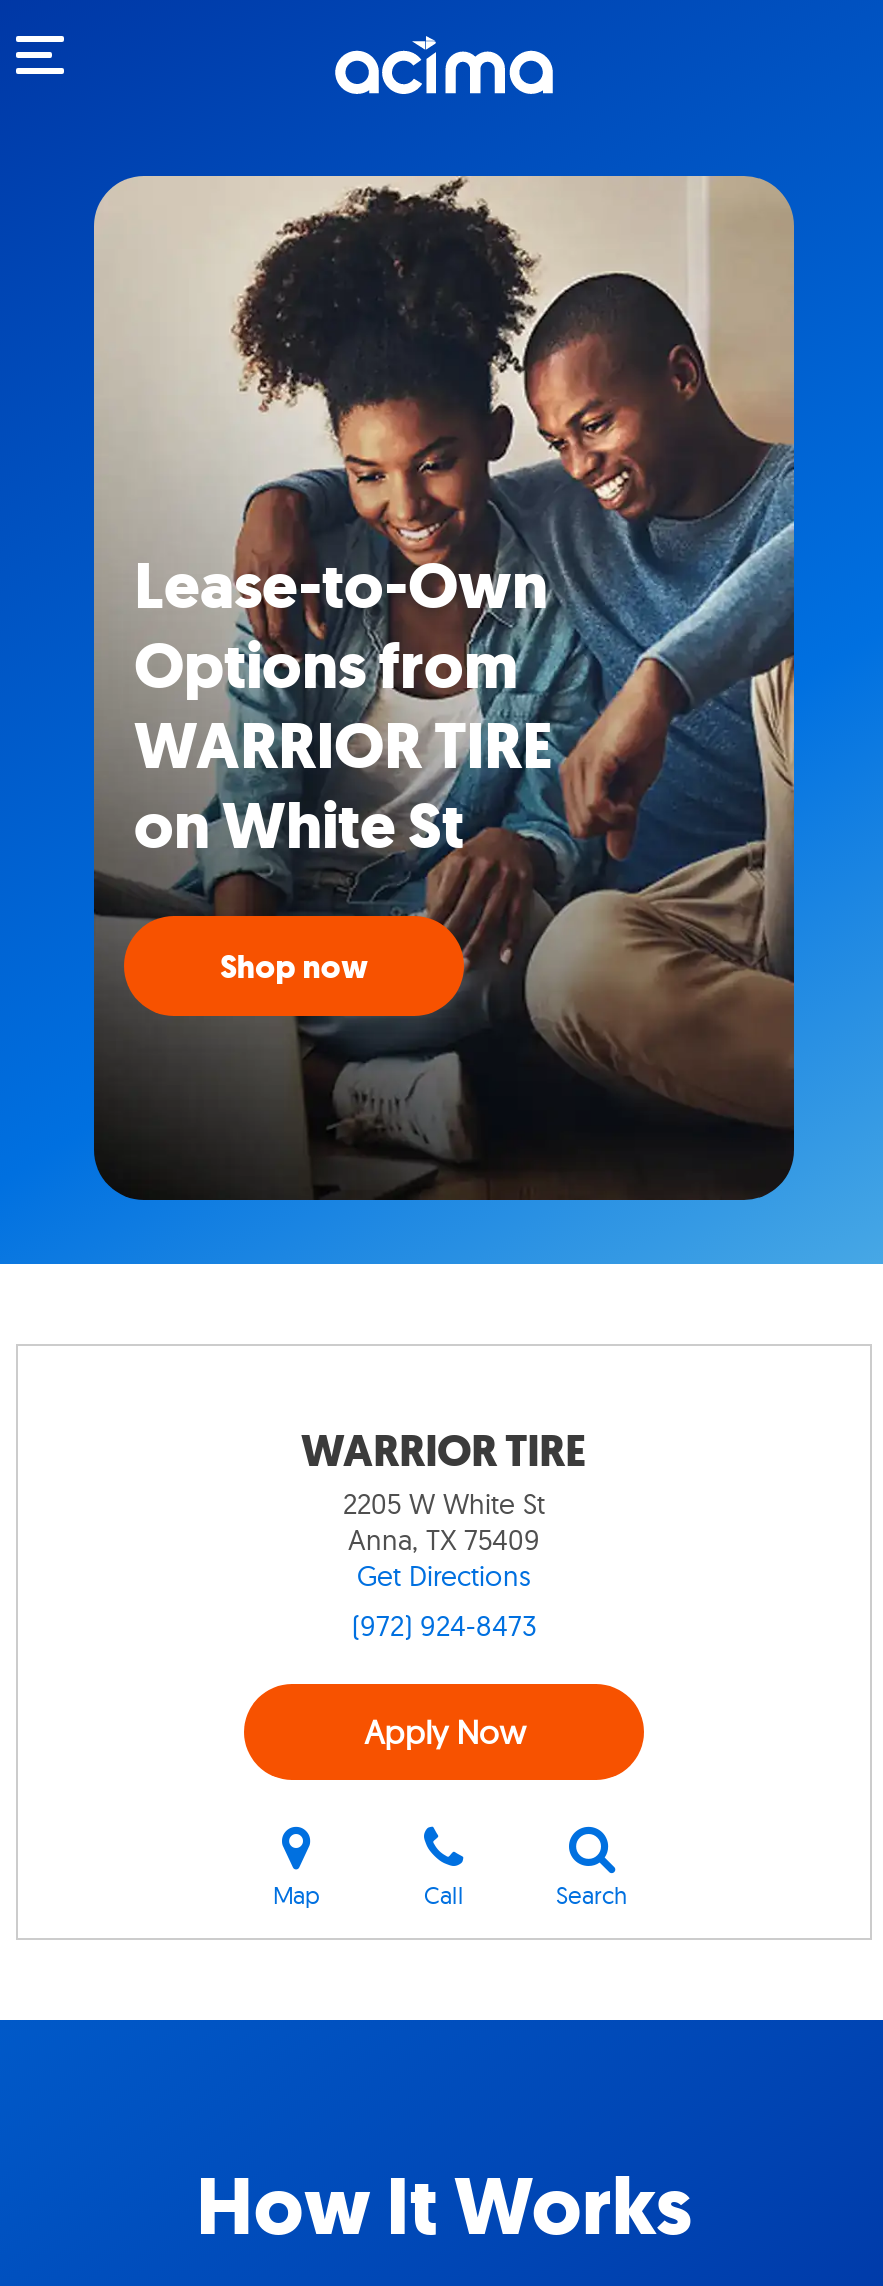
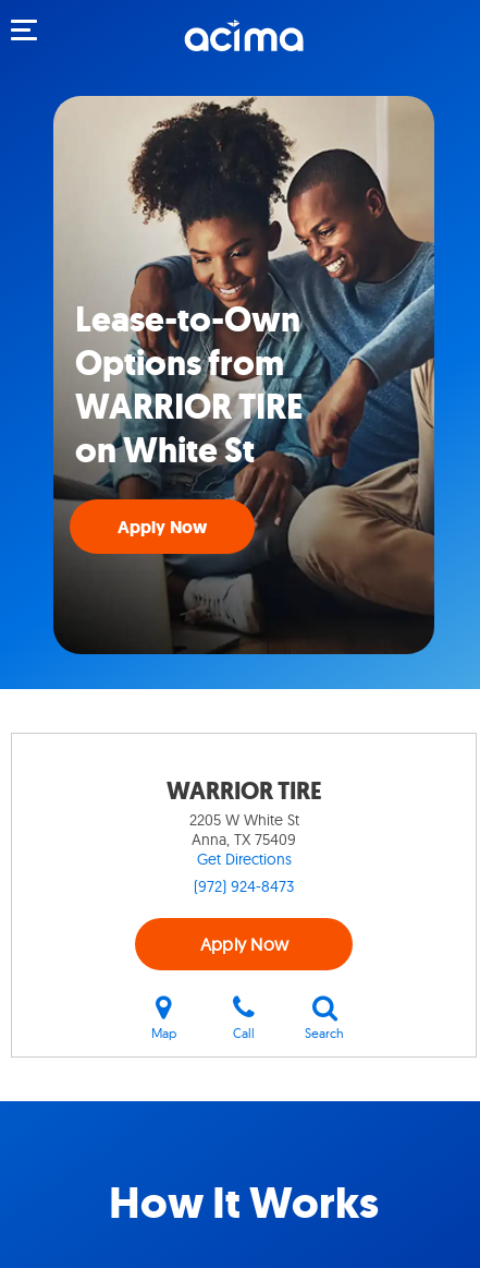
- Shop now
+ Apply Now
